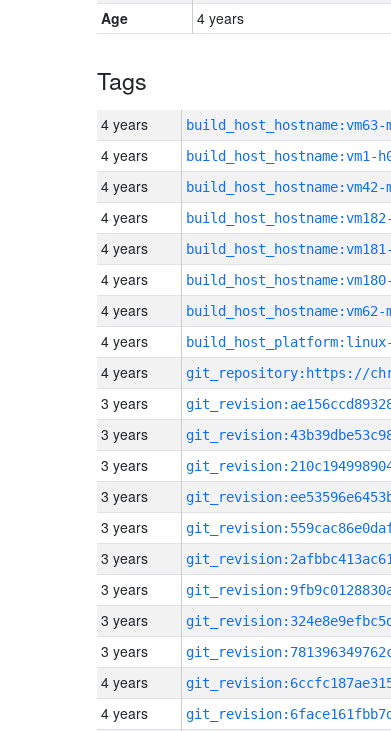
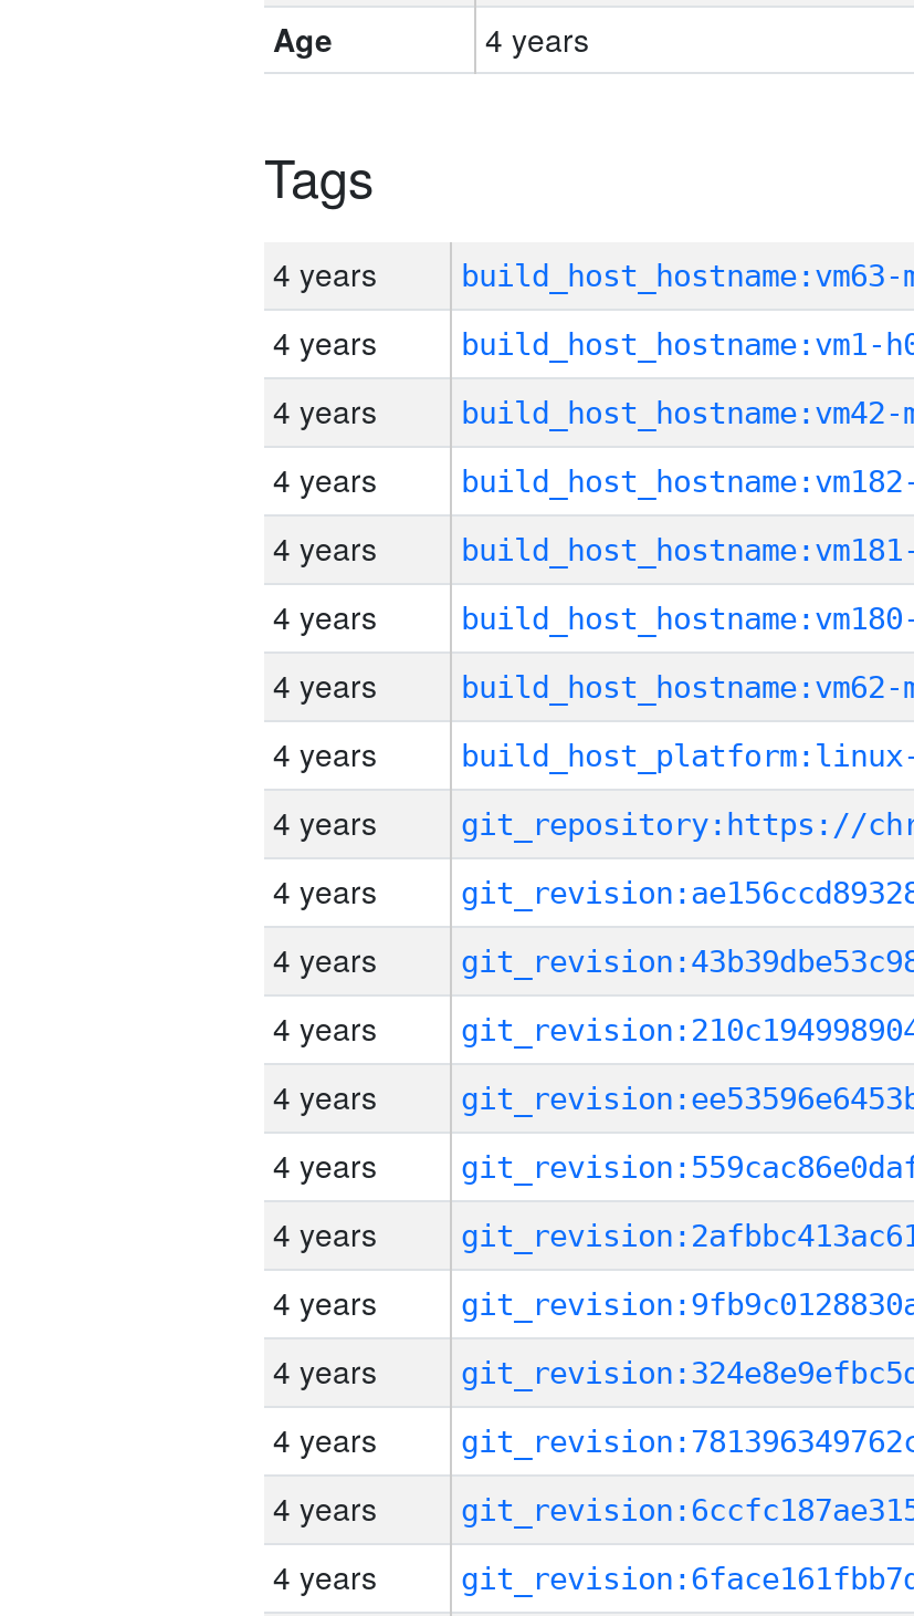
- 3 years
+ 4 years

- 3 years
+ 4 years

- 3 years
+ 4 years

- 3 years
+ 4 years

- 3 years
+ 4 years

- 3 years
+ 4 years

- 3 years
+ 4 years

- 3 years
+ 4 years

- 3 years
+ 4 years
